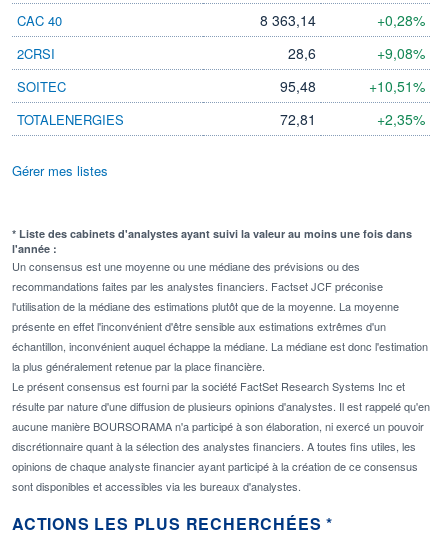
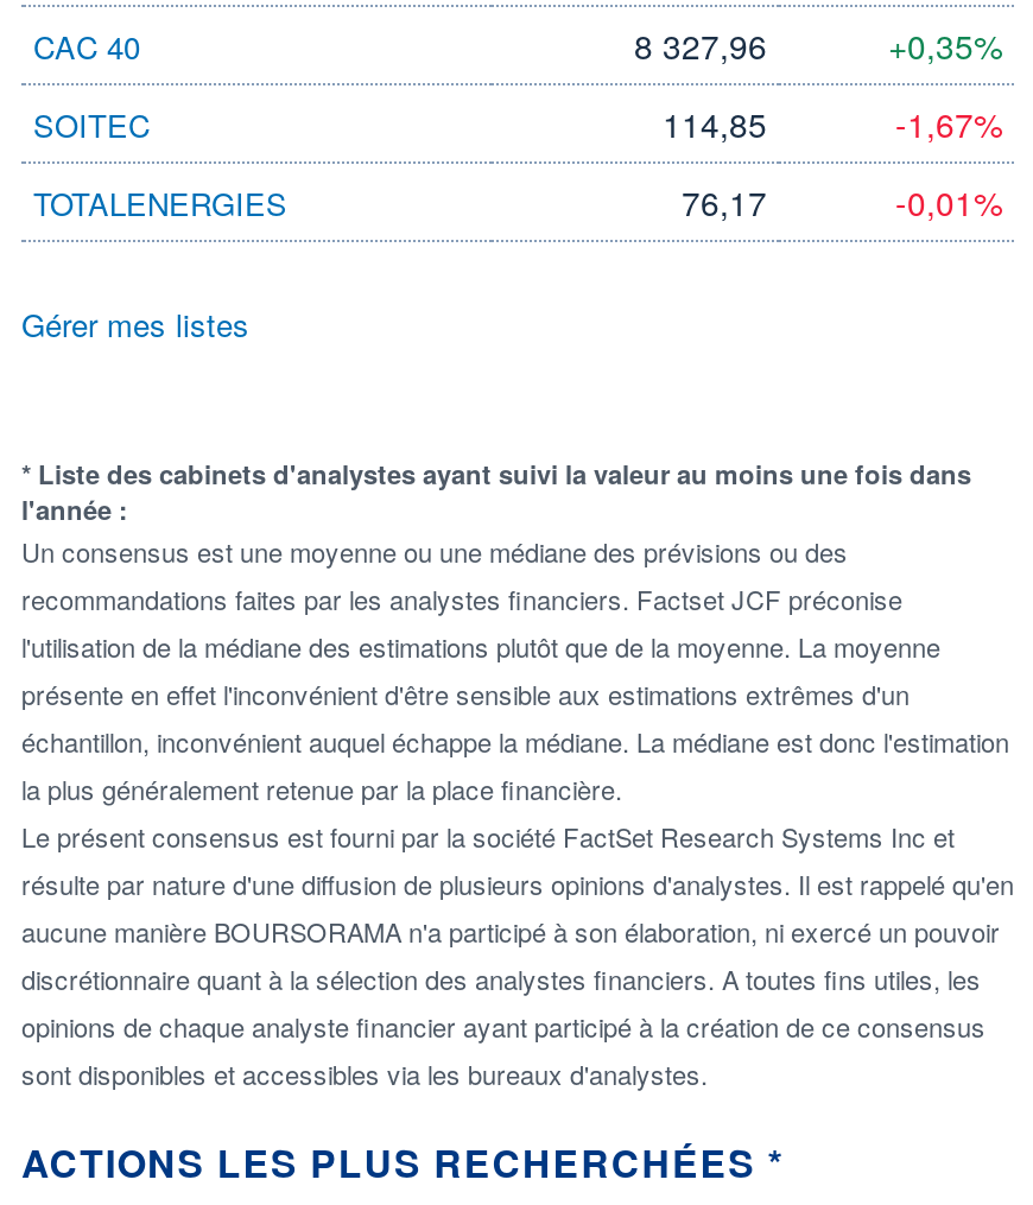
- 8 363,14
- +0,28%
- 2CRSI
- 28,6
- +9,08%
+ 8 327,96
+ +0,35%

- 95,48
+ 114,85

- +10,51%
+ -1,67%

- 72,81
+ 76,17

- +2,35%
+ -0,01%
